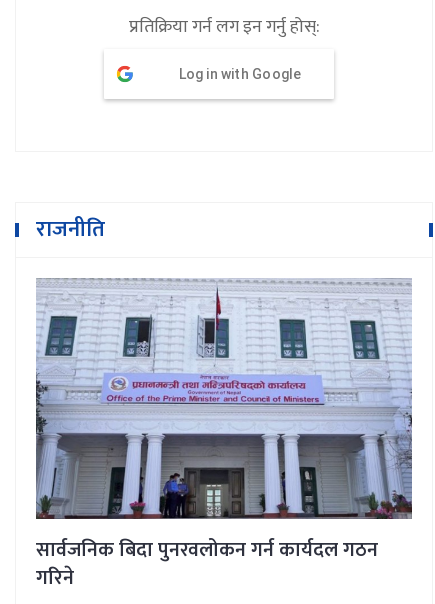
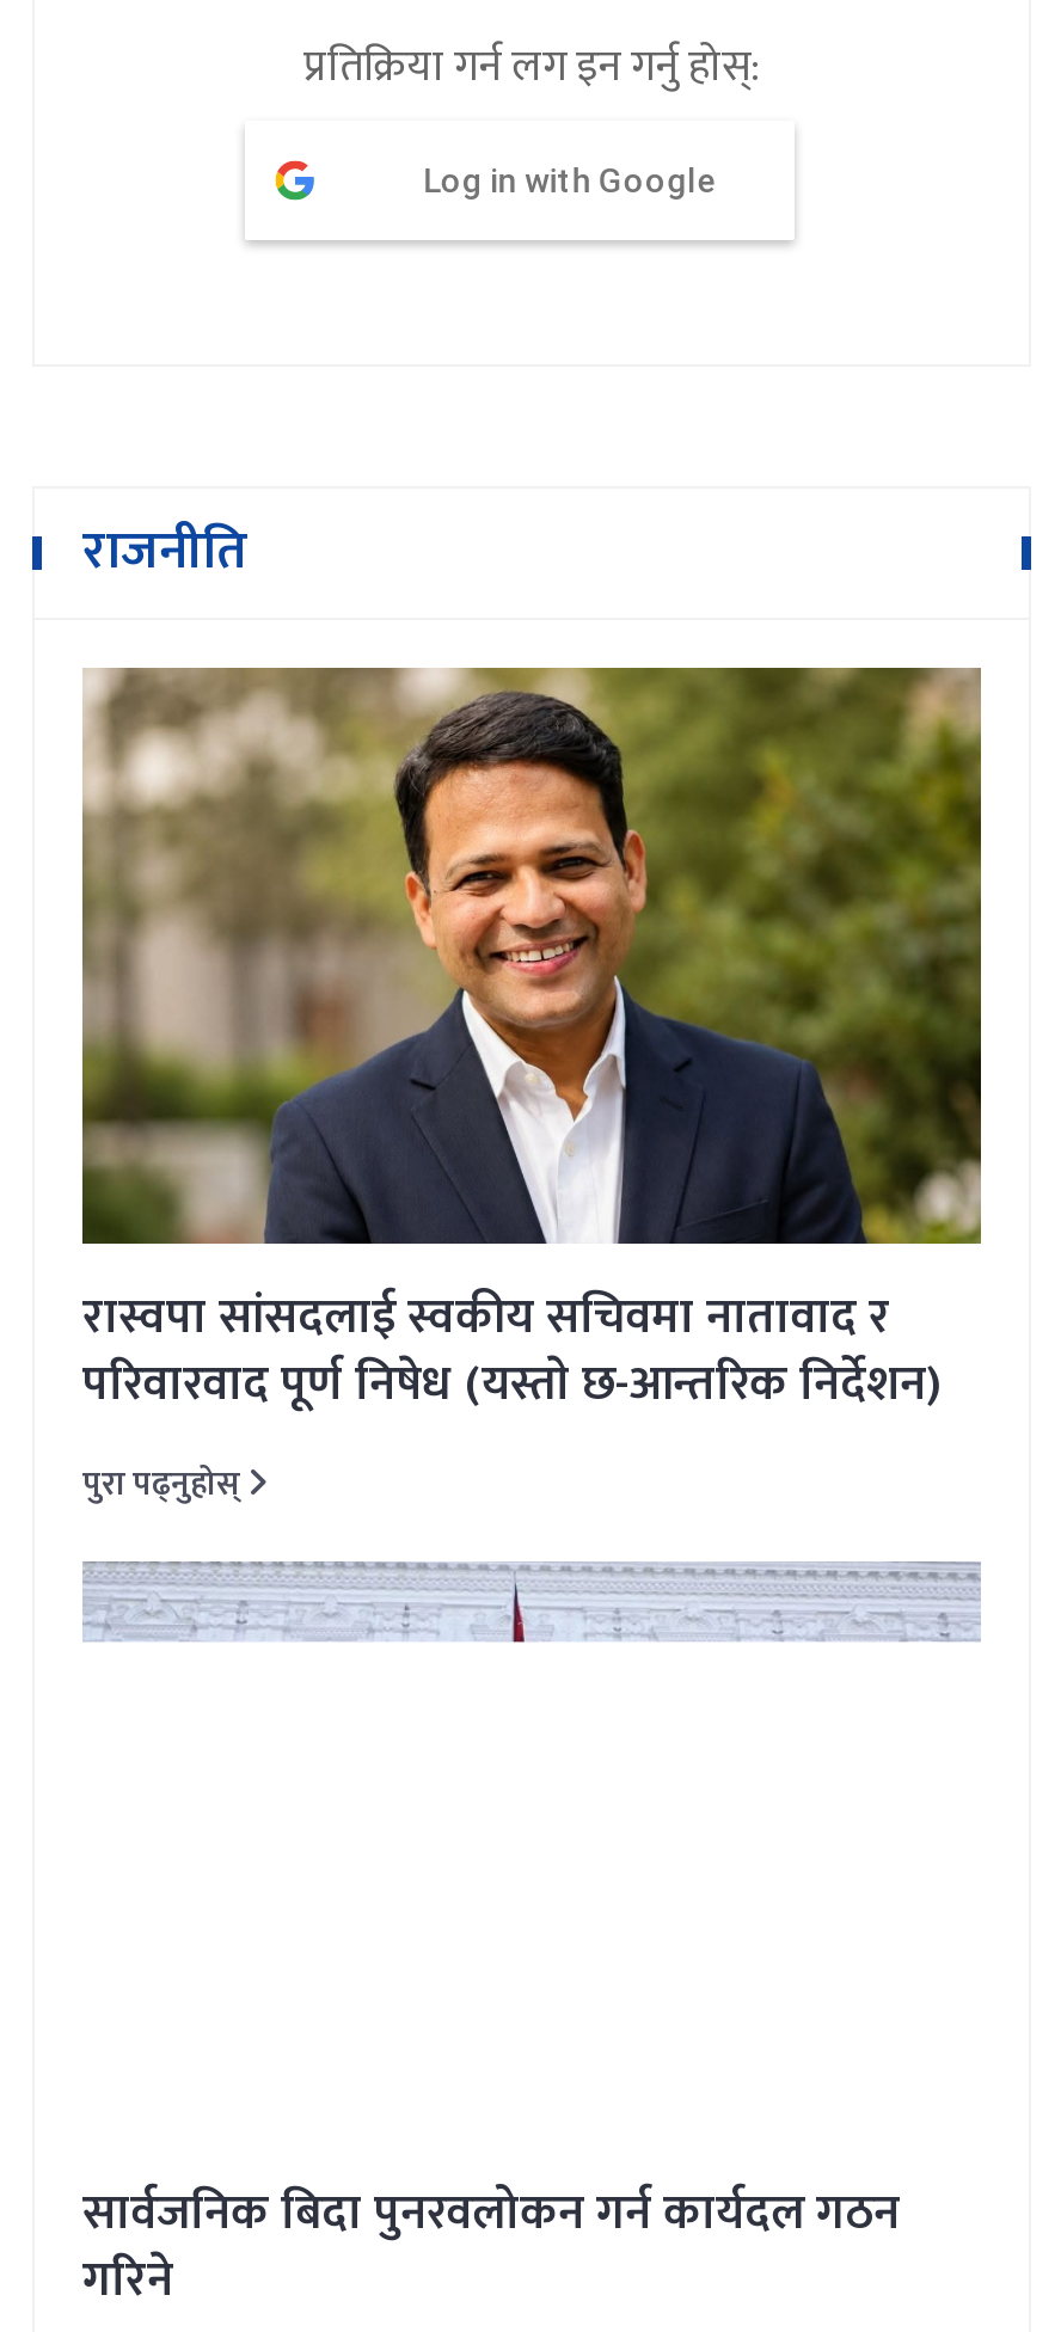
+ रास्वपा सांसदलाई स्वकीय सचिवमा नातावाद र
+ परिवारवाद पूर्ण निषेध (यस्ताे छ-आन्तरिक निर्देशन)
+ पुरा पढ्नुहोस्

- [image]
+ [image]
